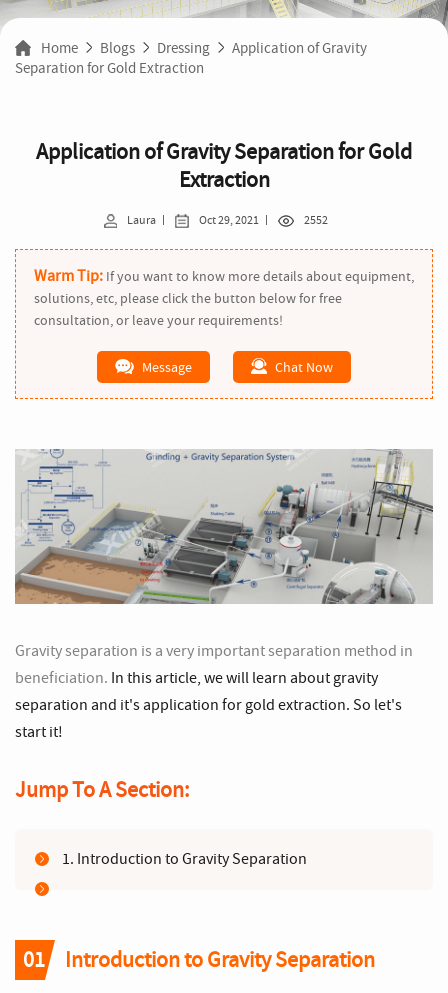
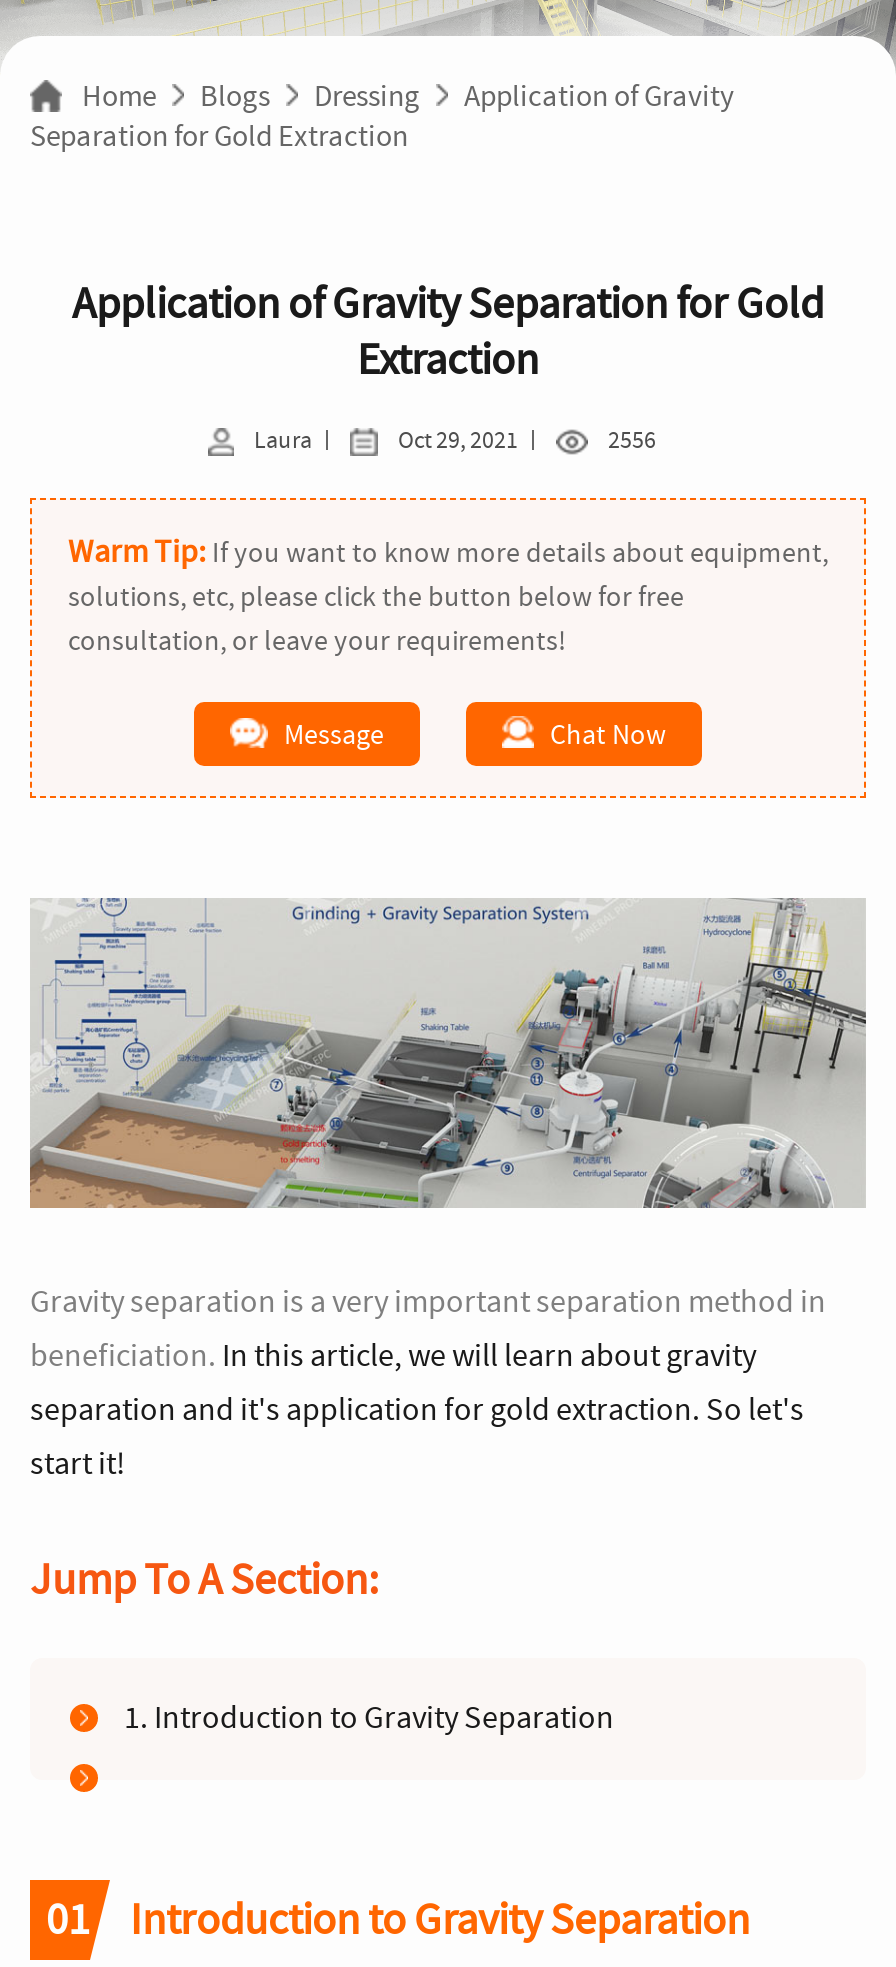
- 2552
+ 2556
